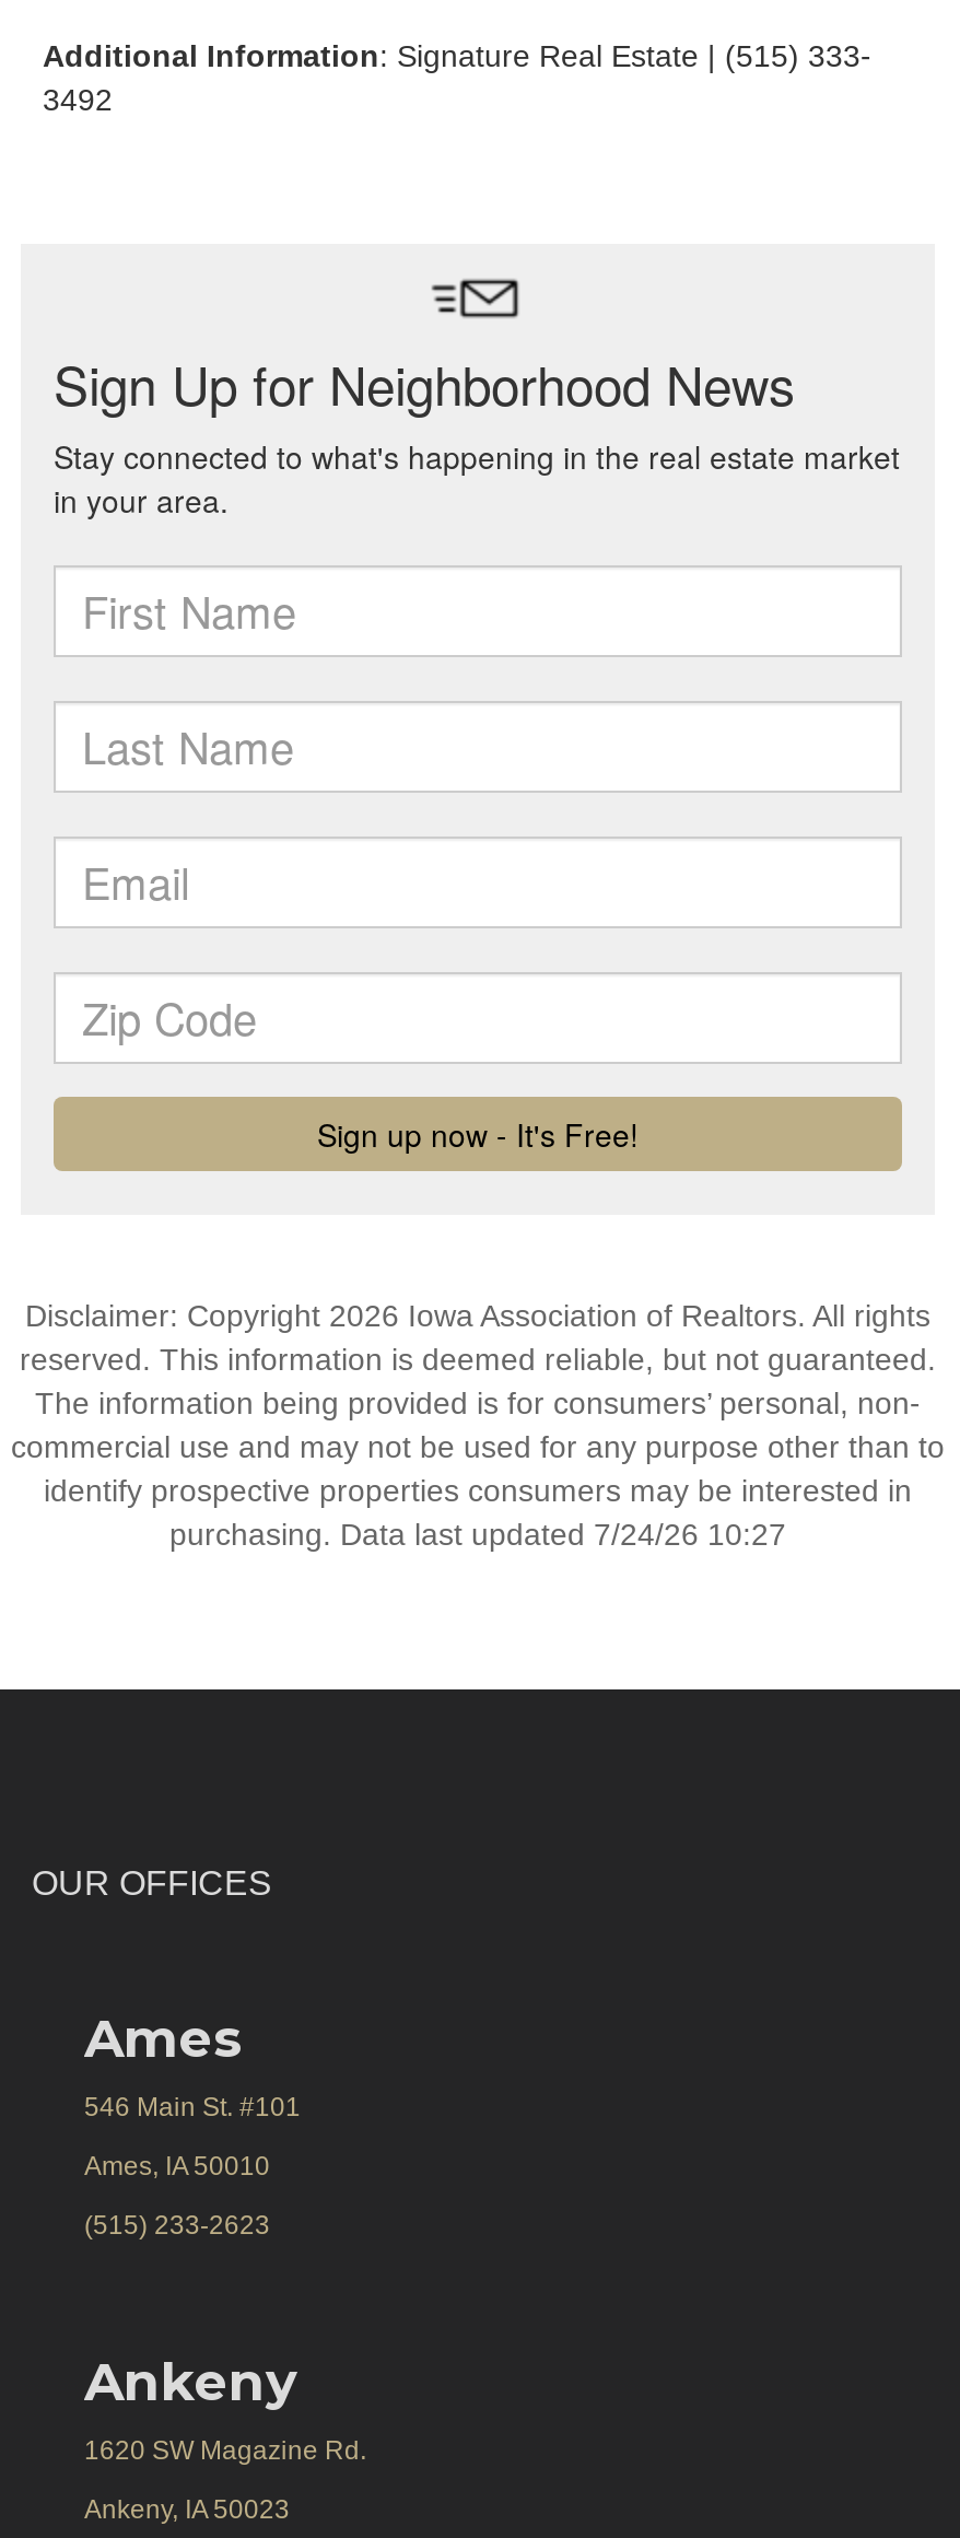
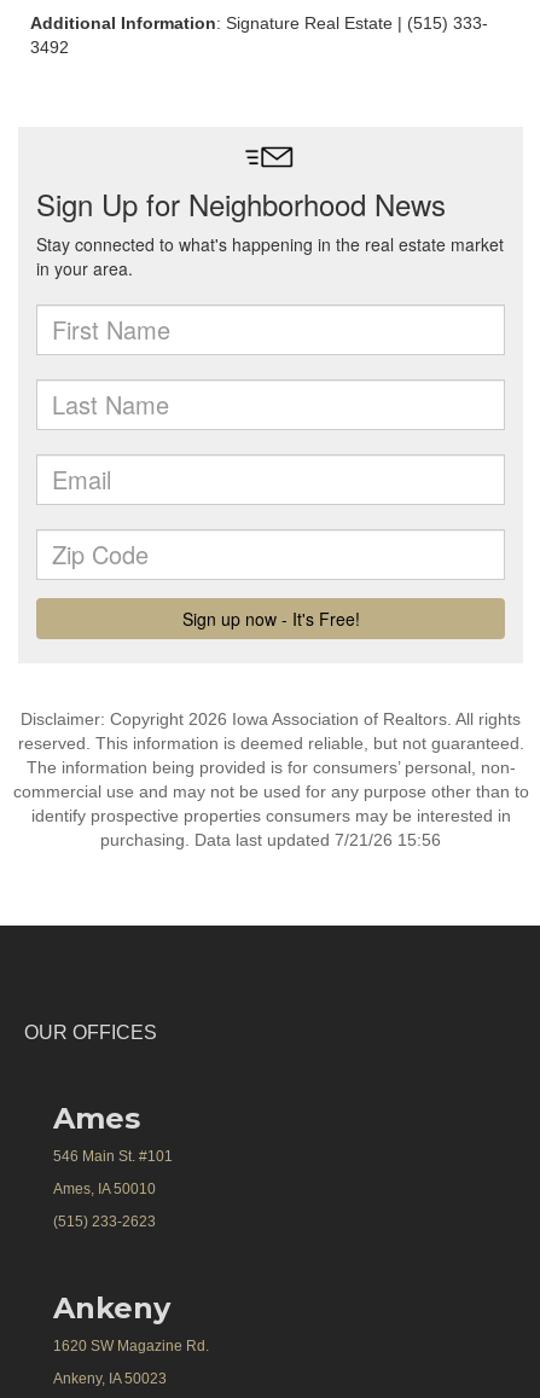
- purchasing. Data last updated 7/24/26 10:27
+ purchasing. Data last updated 7/21/26 15:56
